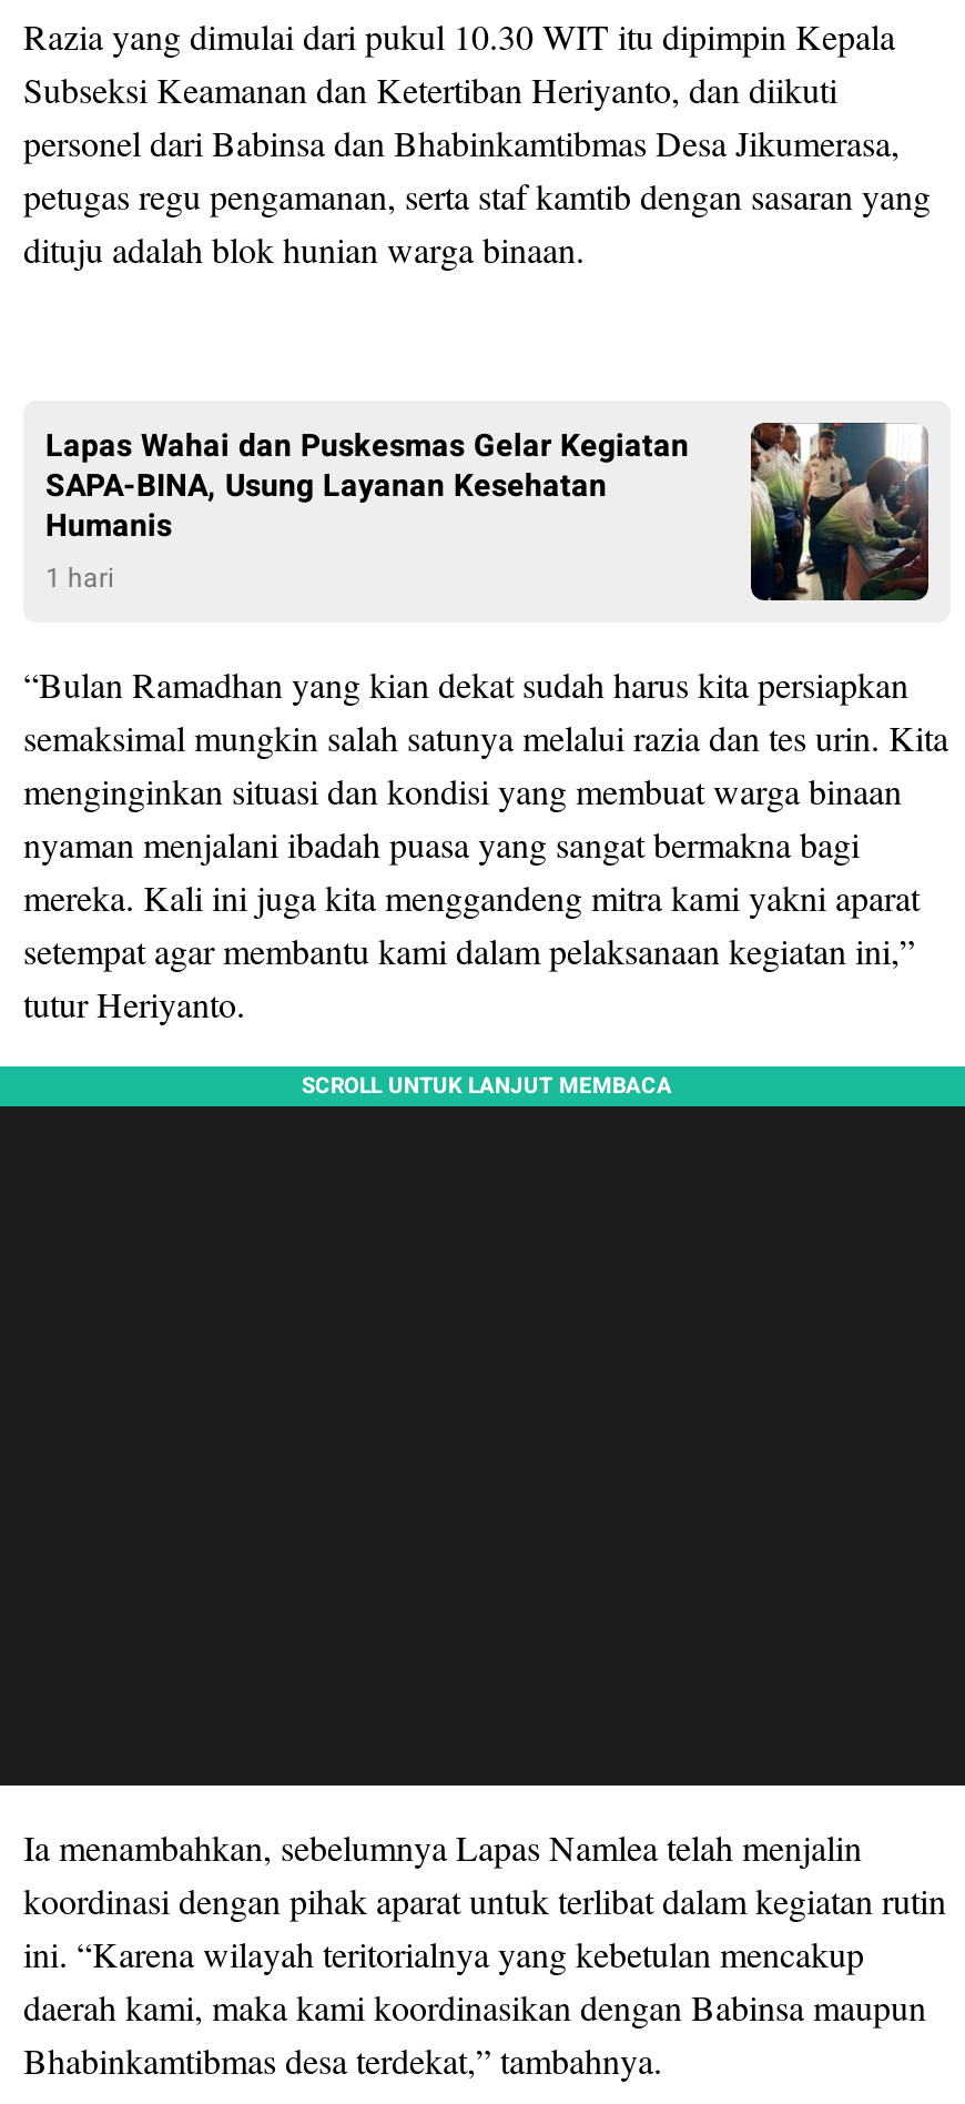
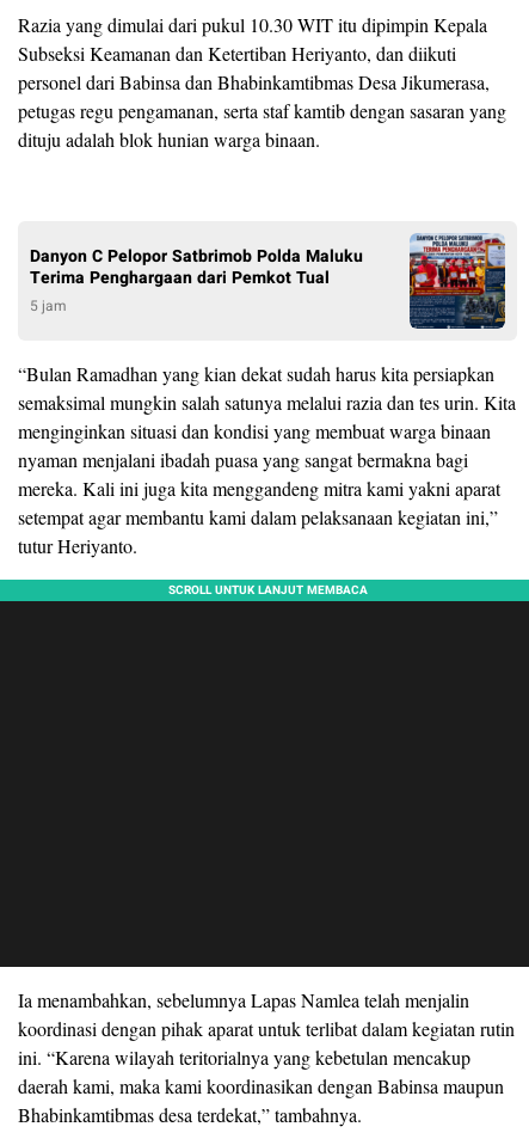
- [image]
- Lapas Wahai dan Puskesmas Gelar Kegiatan
- SAPA-BINA, Usung Layanan Kesehatan
- Humanis
- 1 hari
+ [image]
+ Danyon C Pelopor Satbrimob Polda Maluku
+ Terima Penghargaan dari Pemkot Tual
+ 5 jam
